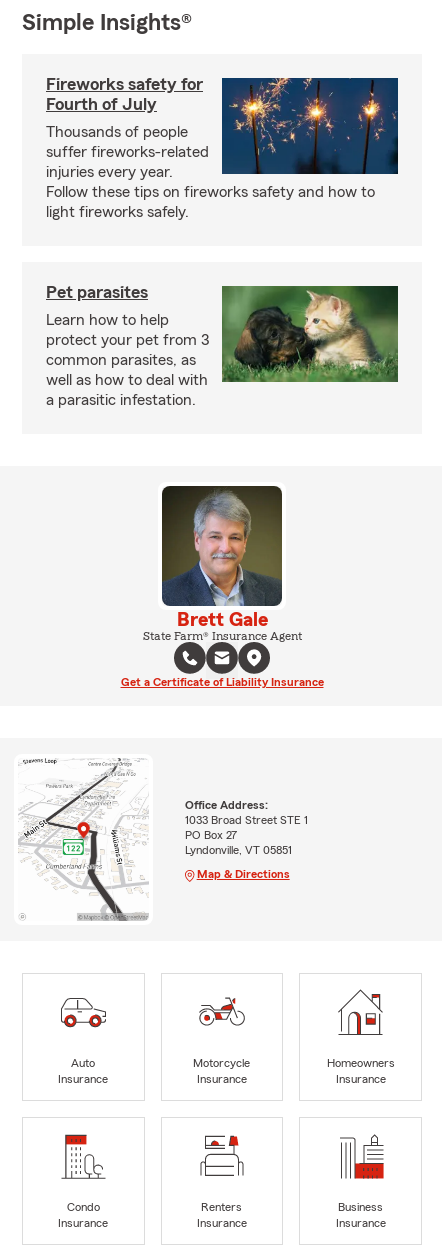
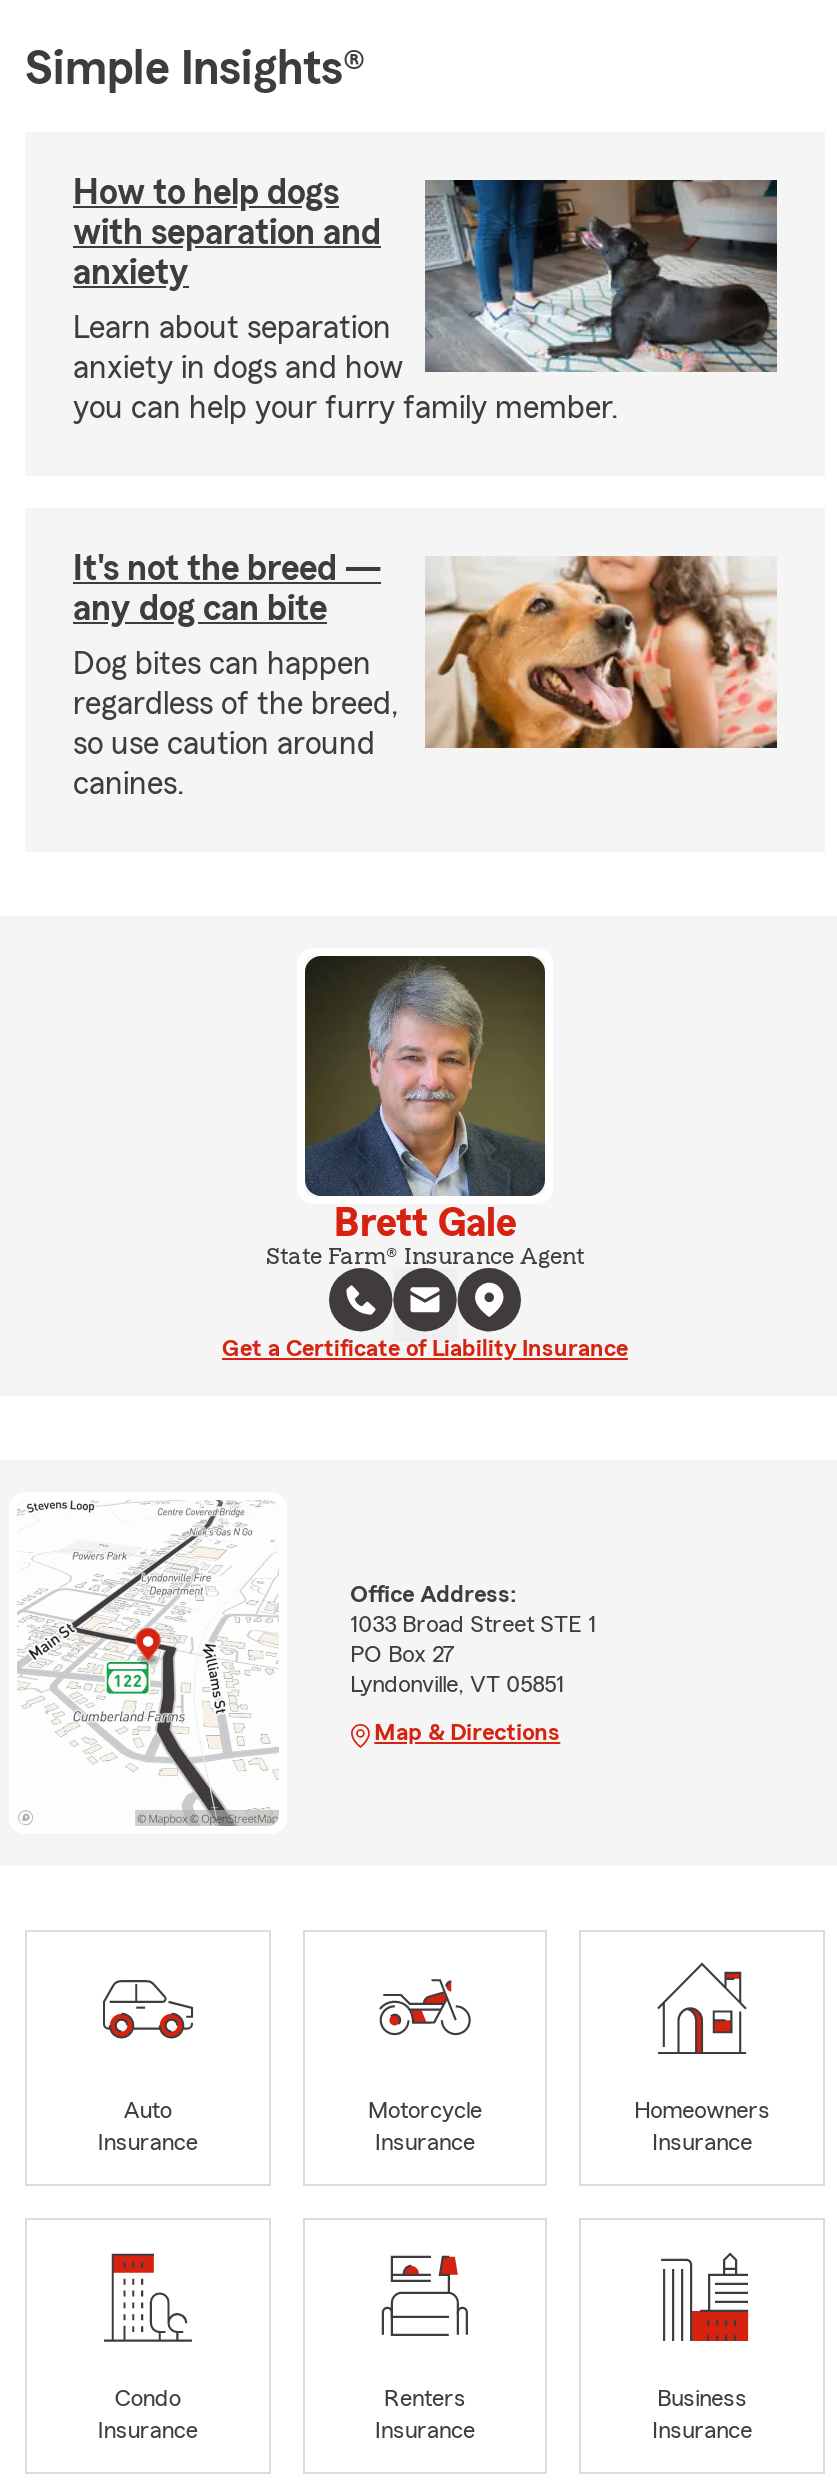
- Fireworks safety for
- Fourth of July
+ How to help dogs
+ with separation and
+ anxiety

- [image]
- Thousands of people
- suffer fireworks-related
- injuries every year.
- Follow these tips on fireworks safety and how to
- light fireworks safely.
+ [image]
+ Learn about separation
+ anxiety in dogs and how
+ you can help your furry family member.

- Pet parasites
+ It's not the breed —
+ any dog can bite

- [image]
- Learn how to help
- protect your pet from 3
- common parasites, as
- well as how to deal with
- a parasitic infestation.
+ [image]
+ Dog bites can happen
+ regardless of the breed,
+ so use caution around
+ canines.
